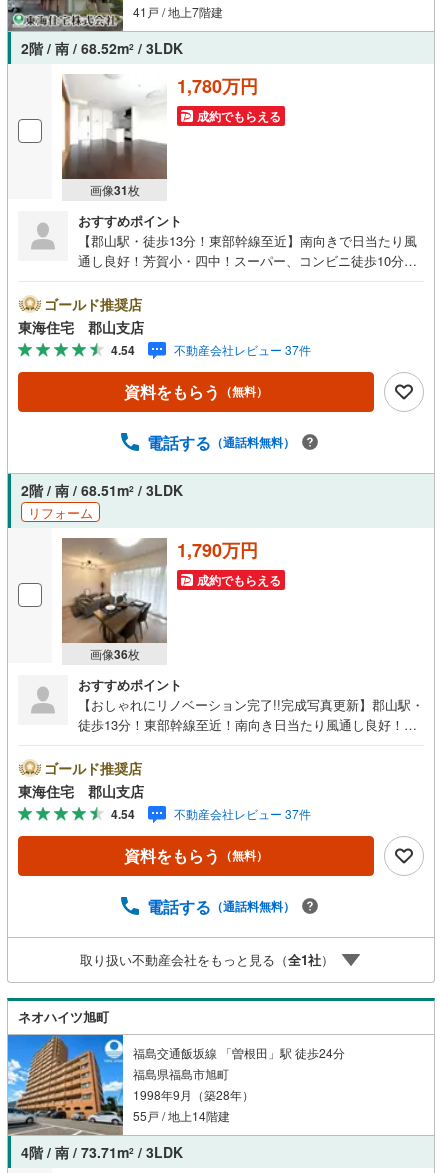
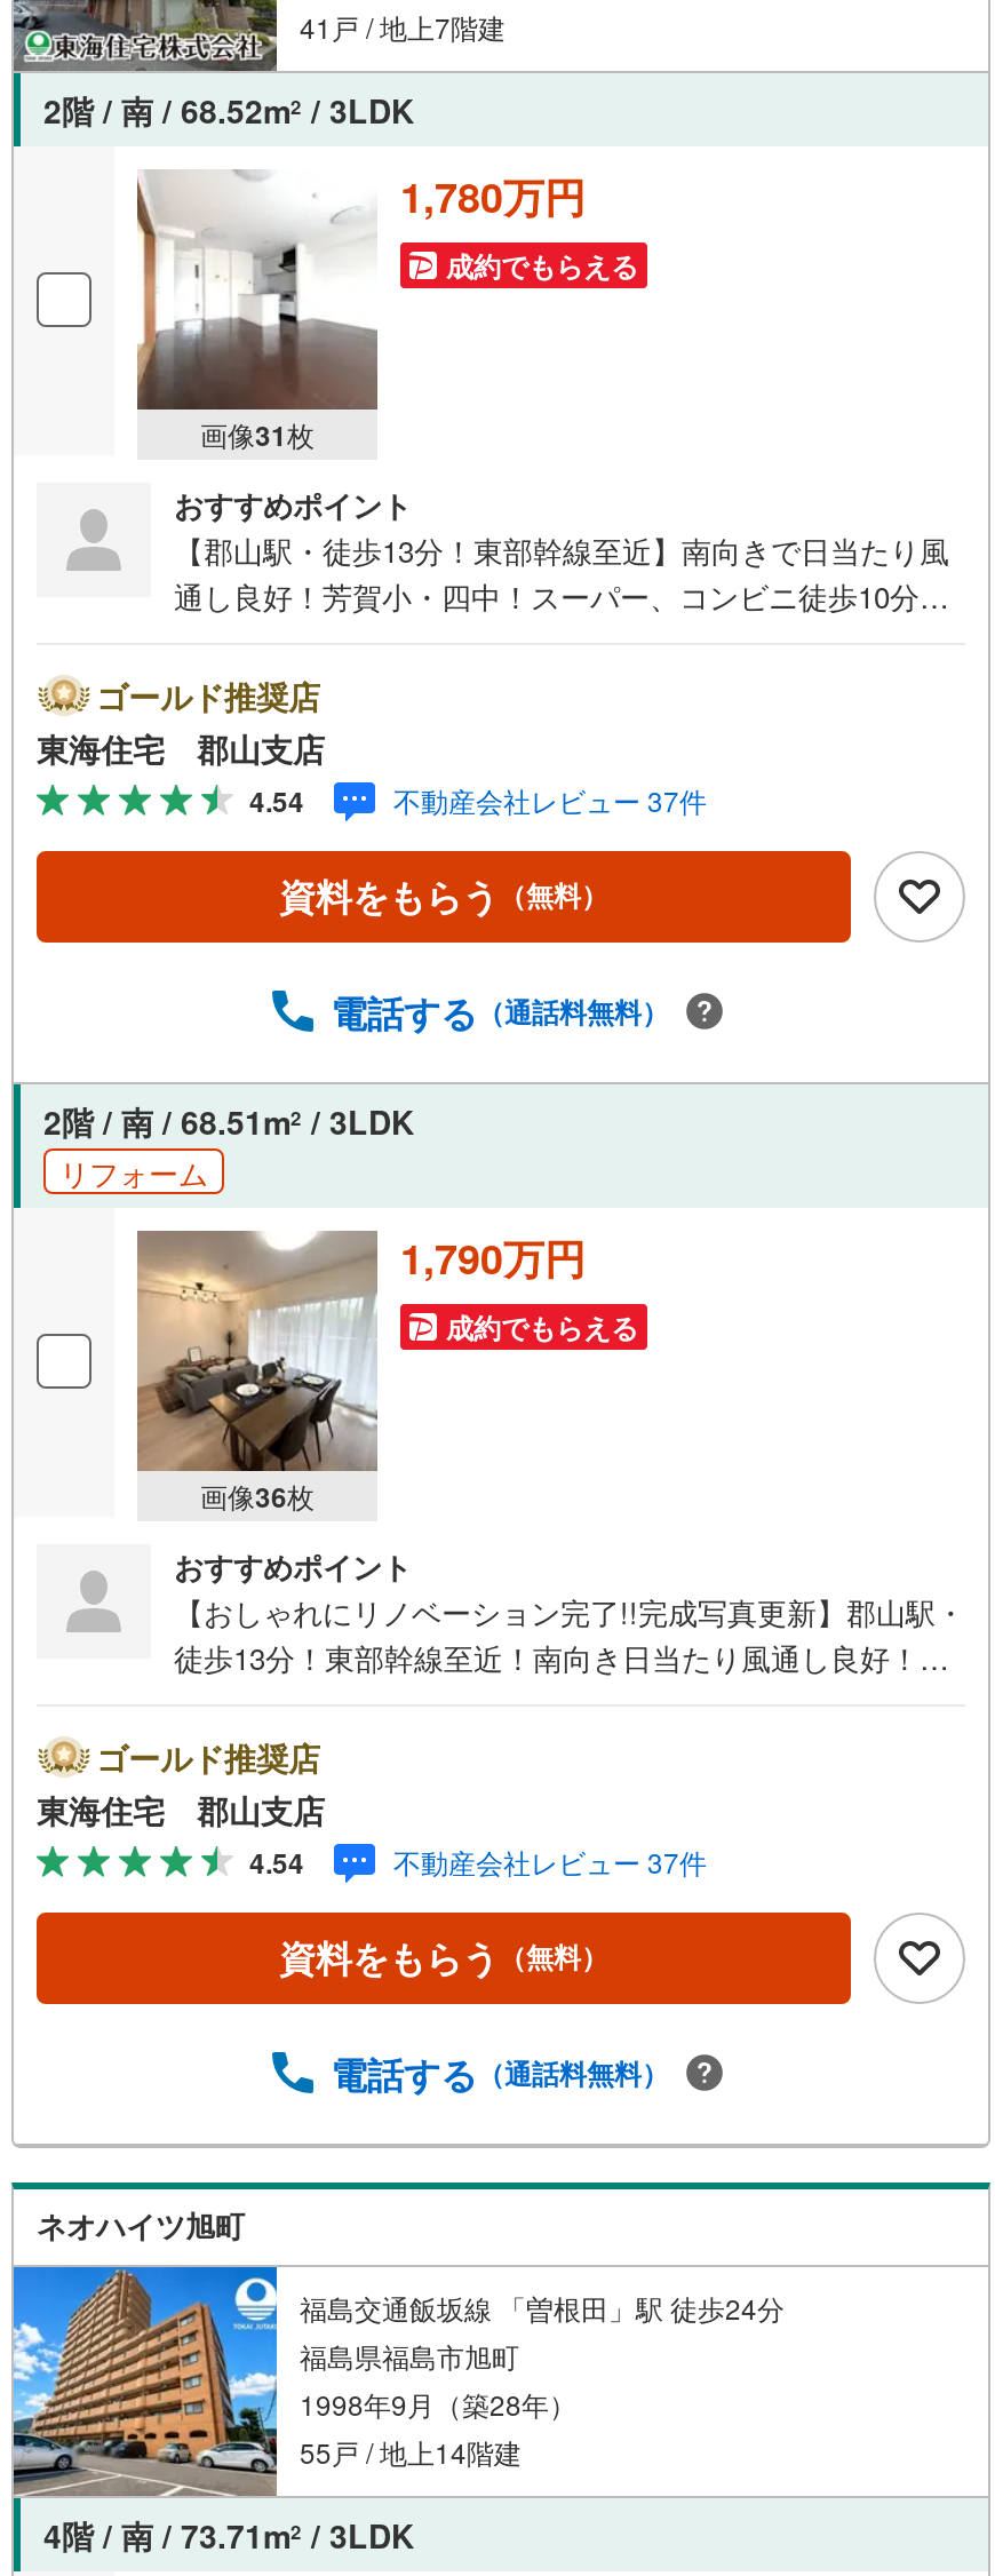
- 取り扱い不動産会社をもっと見る（全1社）
